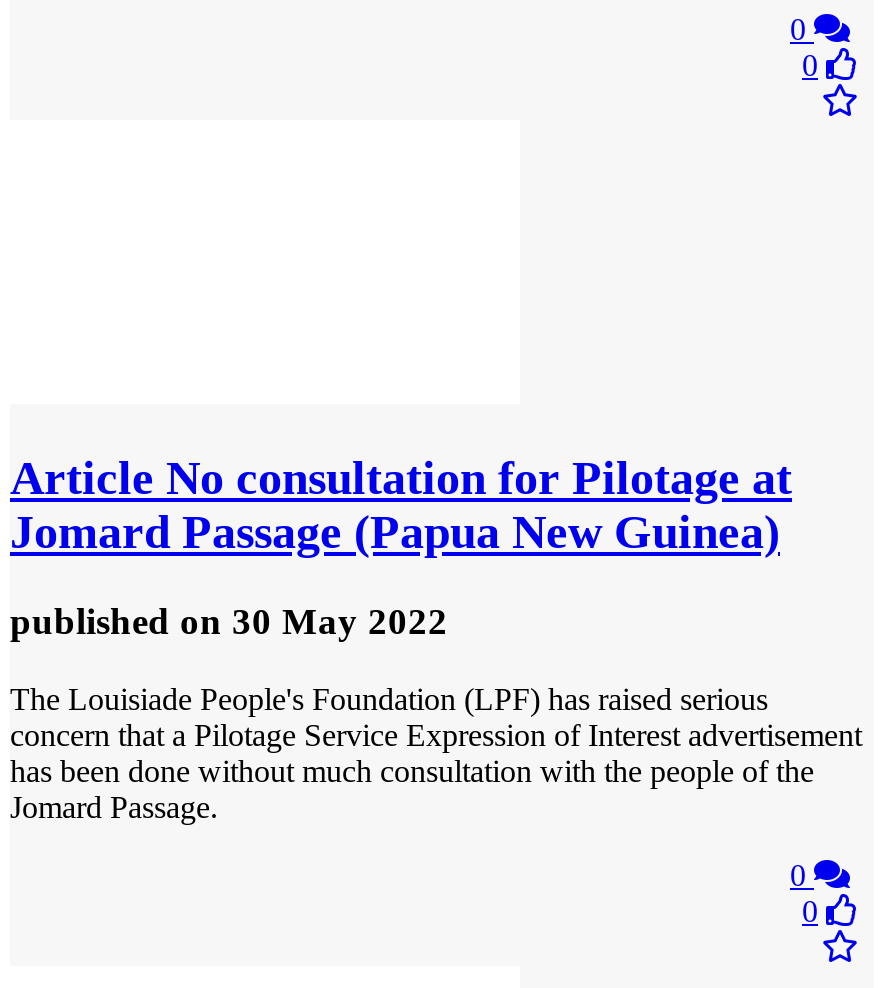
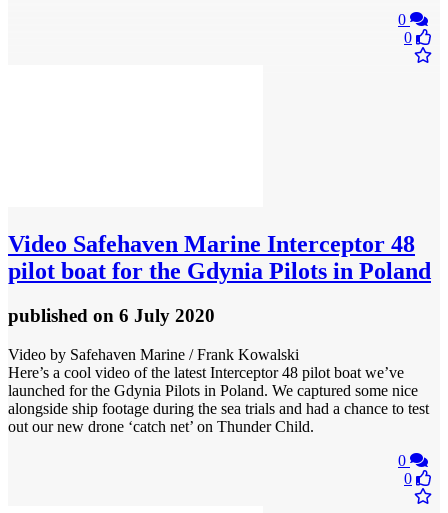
- Article No consultation for Pilotage at
- Jomard Passage (Papua New Guinea)
+ Video Safehaven Marine Interceptor 48
+ pilot boat for the Gdynia Pilots in Poland

- published on 30 May 2022
+ published on 6 July 2020

- The Louisiade People's Foundation (LPF) has raised serious
- concern that a Pilotage Service Expression of Interest advertisement
- has been done without much consultation with the people of the
- Jomard Passage.
+ Video by Safehaven Marine / Frank Kowalski
+ Here’s a cool video of the latest Interceptor 48 pilot boat we’ve
+ launched for the Gdynia Pilots in Poland. We captured some nice
+ alongside ship footage during the sea trials and had a chance to test
+ out our new drone ‘catch net’ on Thunder Child.
